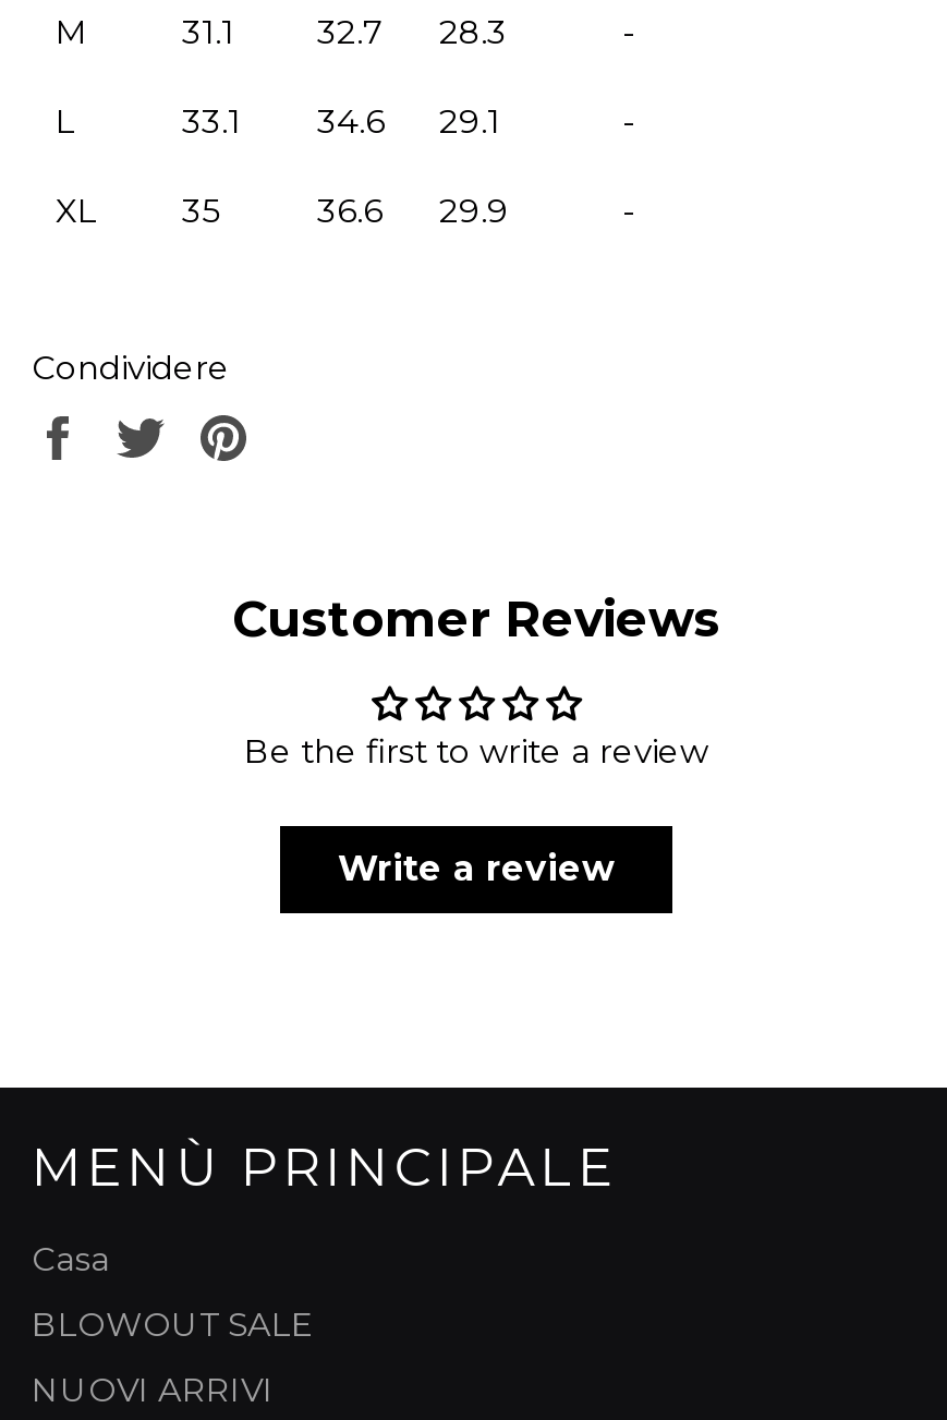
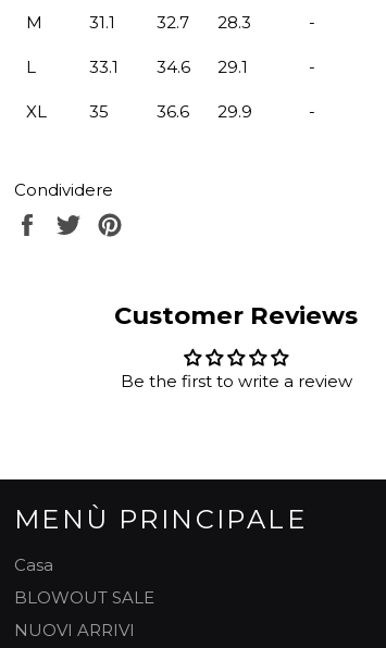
- Write a review
